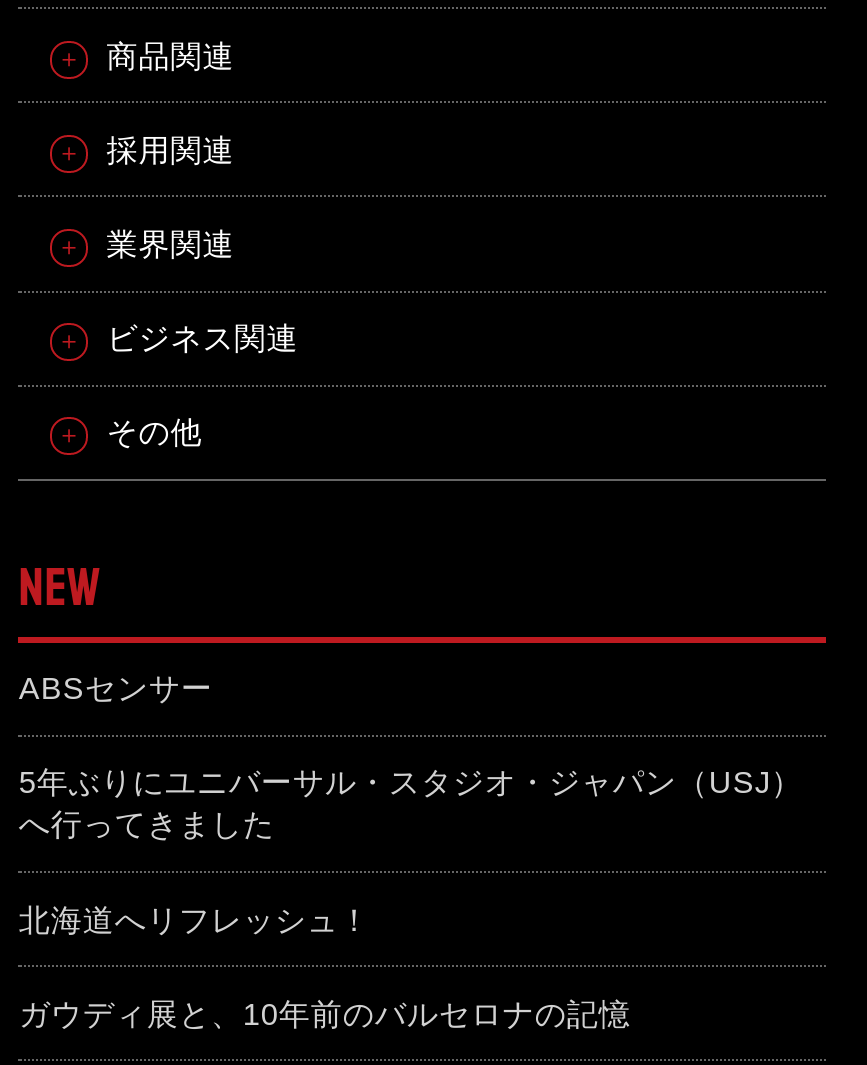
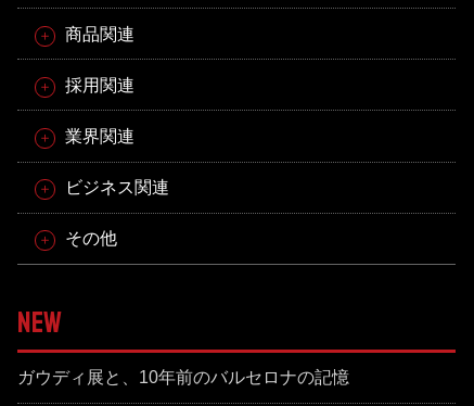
- ABSセンサー
- 5年ぶりにユニバーサル・スタジオ・ジャパン（USJ）
- へ行ってきました
- 北海道へリフレッシュ！
